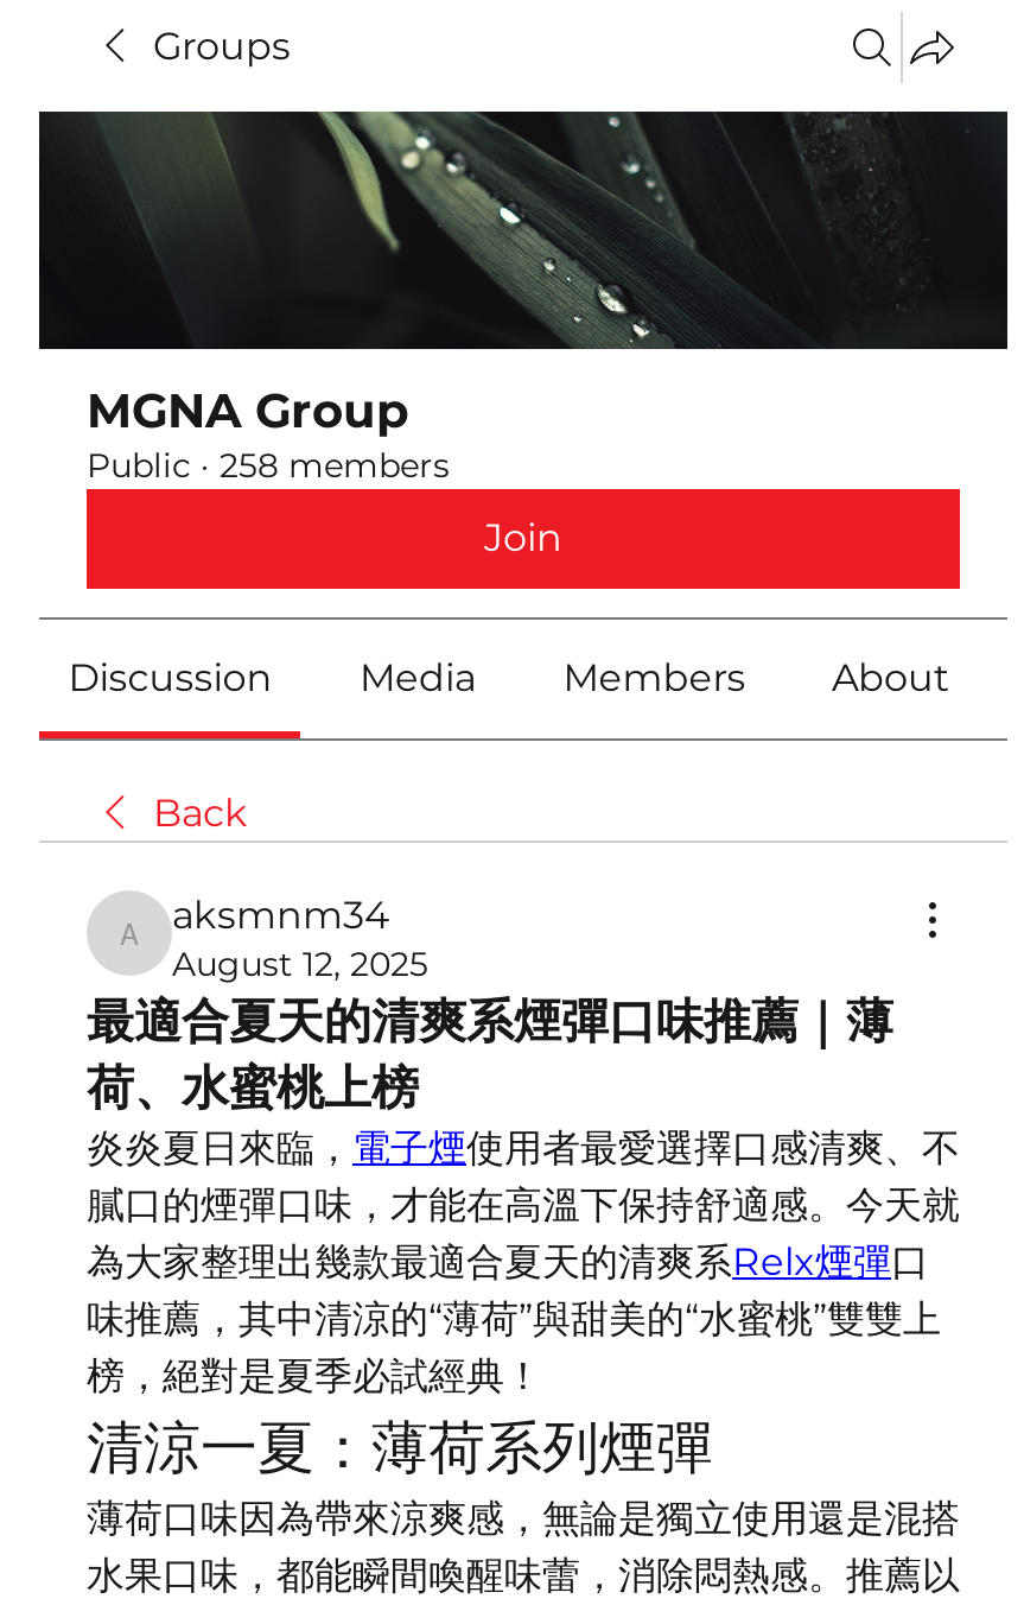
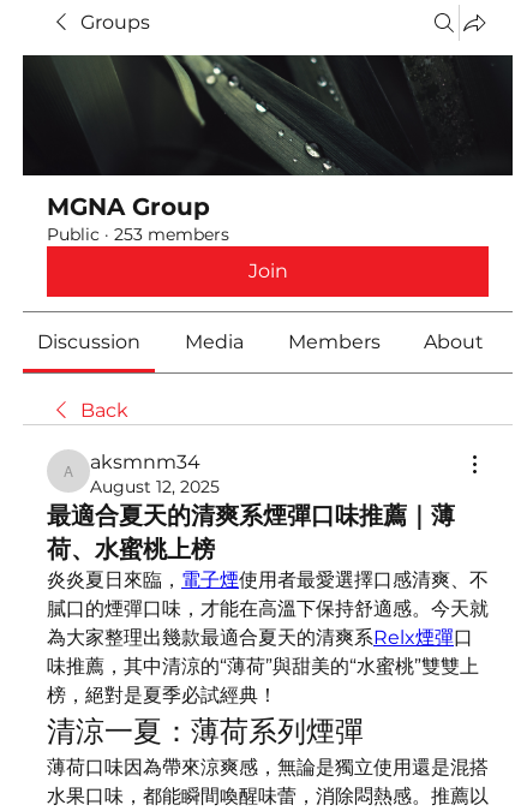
- Public · 258 members
+ Public · 253 members
